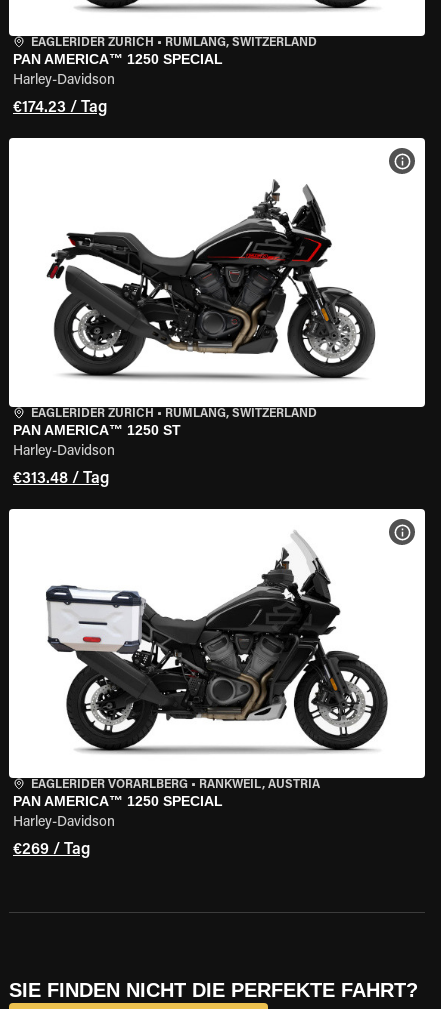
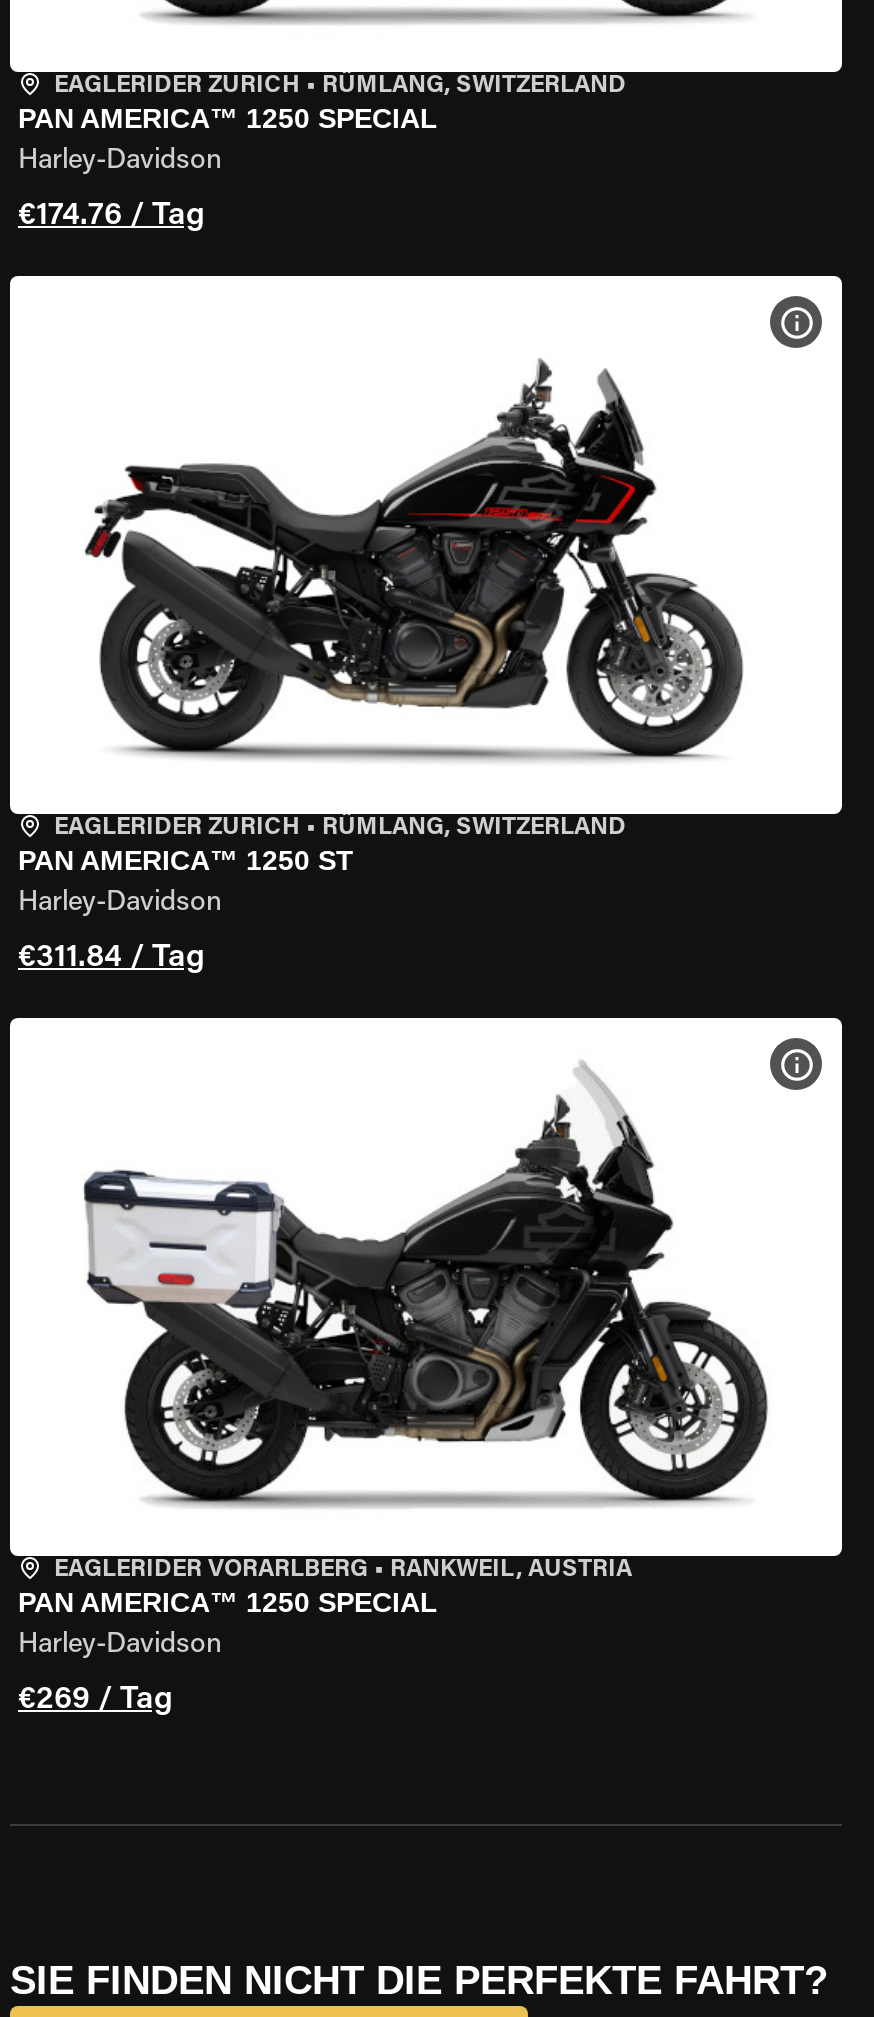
- €174.23 / Tag
+ €174.76 / Tag

- €313.48 / Tag
+ €311.84 / Tag
